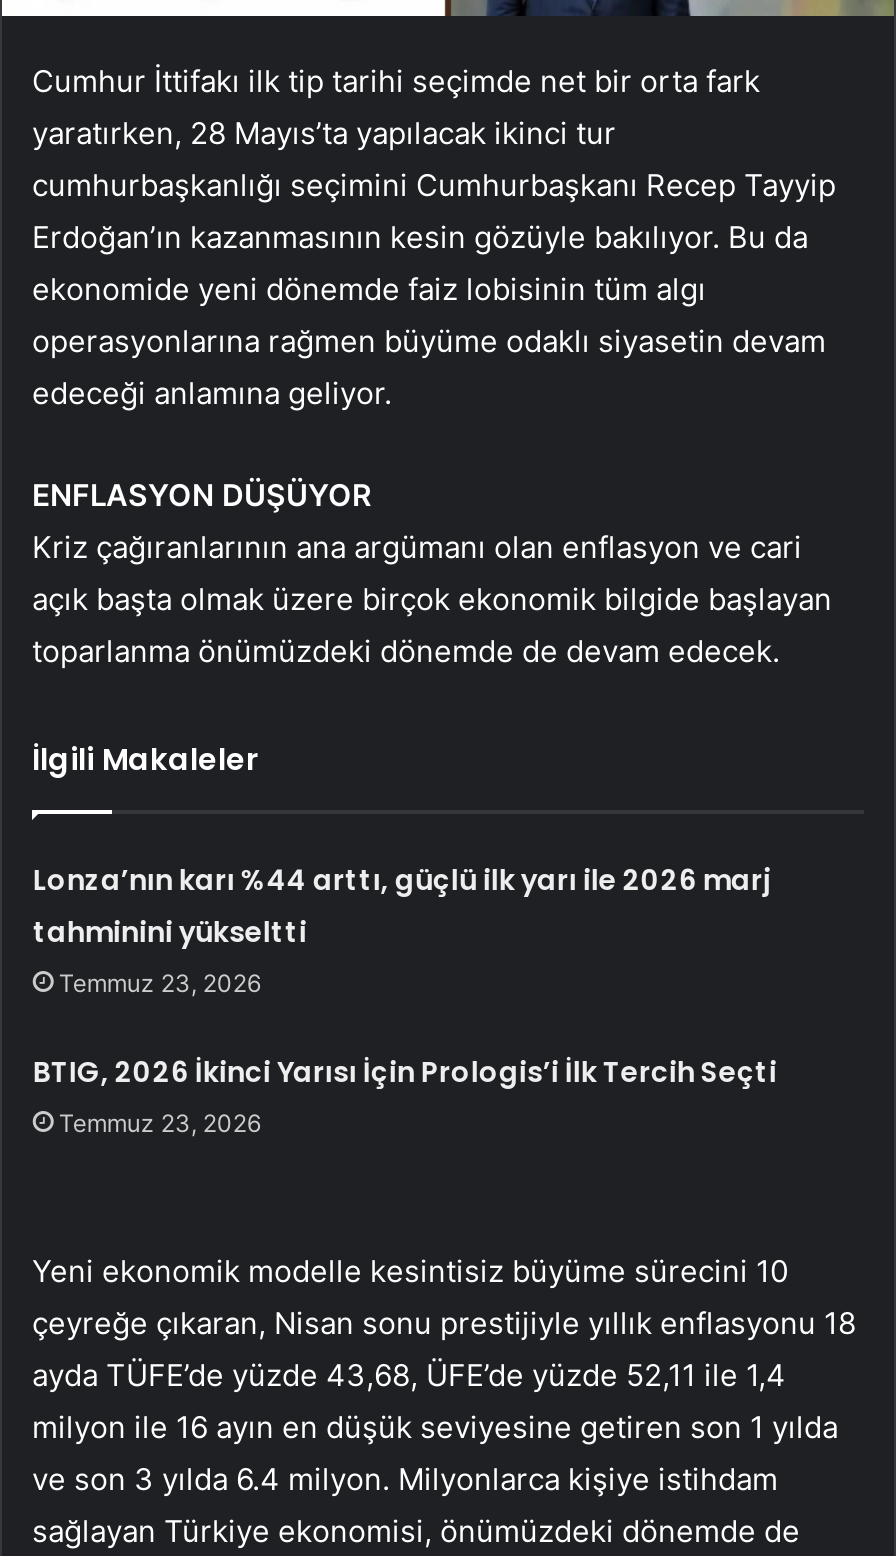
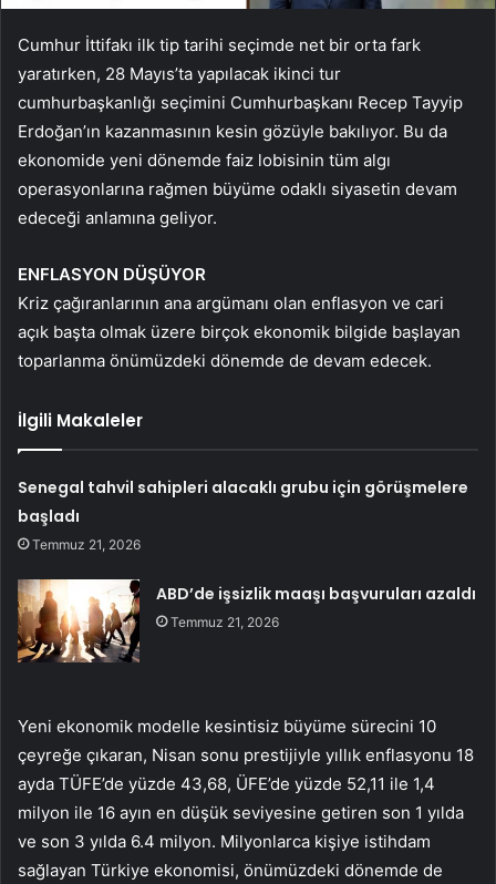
- Lonza’nın karı %44 arttı, güçlü ilk yarı ile 2026 marj
- tahminini yükseltti
- Temmuz 23, 2026
+ Senegal tahvil sahipleri alacaklı grubu için görüşmelere
+ başladı
+ Temmuz 21, 2026

- BTIG, 2026 İkinci Yarısı İçin Prologis’i İlk Tercih Seçti
- Temmuz 23, 2026
+ ABD’de işsizlik maaşı başvuruları azaldı
+ Temmuz 21, 2026
